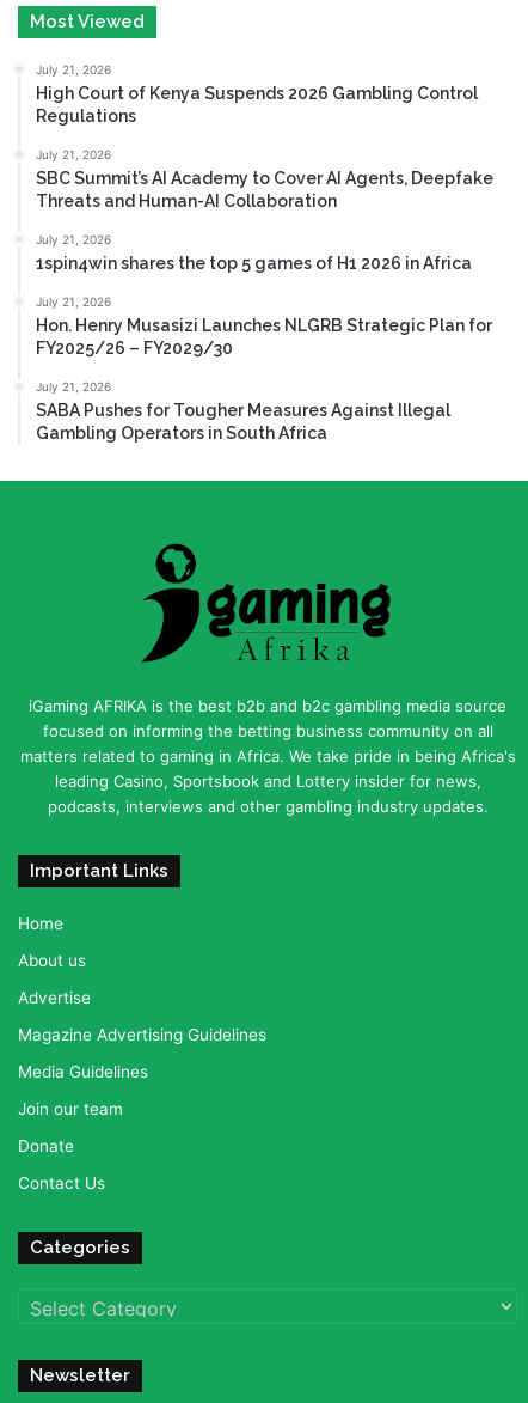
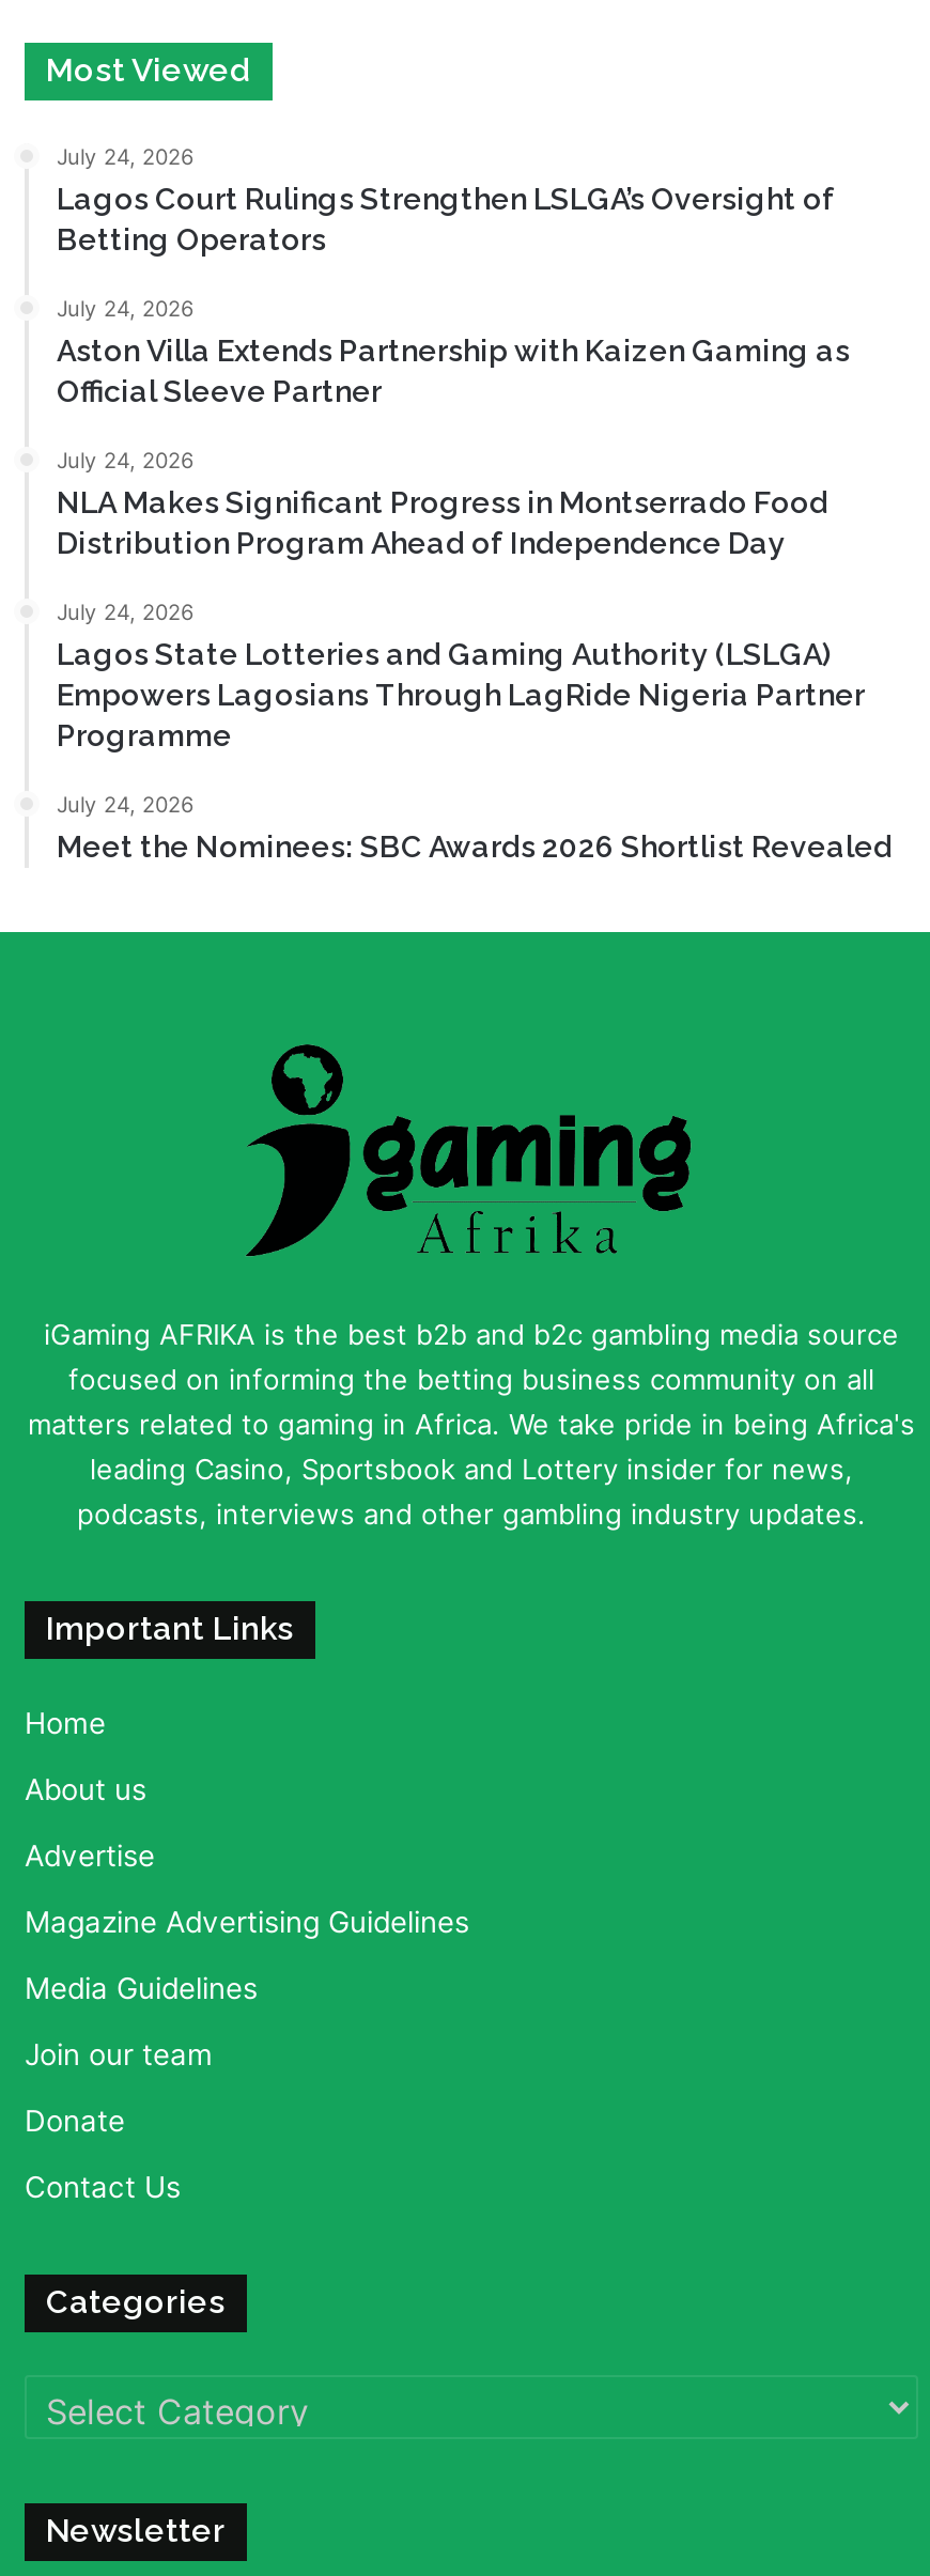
- July 21, 2026
- High Court of Kenya Suspends 2026 Gambling Control
- Regulations
+ July 24, 2026
+ Lagos Court Rulings Strengthen LSLGA’s Oversight of
+ Betting Operators

- July 21, 2026
- SBC Summit’s AI Academy to Cover AI Agents, Deepfake
- Threats and Human-AI Collaboration
+ July 24, 2026
+ Aston Villa Extends Partnership with Kaizen Gaming as
+ Official Sleeve Partner

- July 21, 2026
- 1spin4win shares the top 5 games of H1 2026 in Africa
+ July 24, 2026
+ NLA Makes Significant Progress in Montserrado Food
+ Distribution Program Ahead of Independence Day

- July 21, 2026
- Hon. Henry Musasizi Launches NLGRB Strategic Plan for
- FY2025/26 – FY2029/30
+ July 24, 2026
+ Lagos State Lotteries and Gaming Authority (LSLGA)
+ Empowers Lagosians Through LagRide Nigeria Partner
+ Programme

- July 21, 2026
- SABA Pushes for Tougher Measures Against Illegal
- Gambling Operators in South Africa
+ July 24, 2026
+ Meet the Nominees: SBC Awards 2026 Shortlist Revealed
